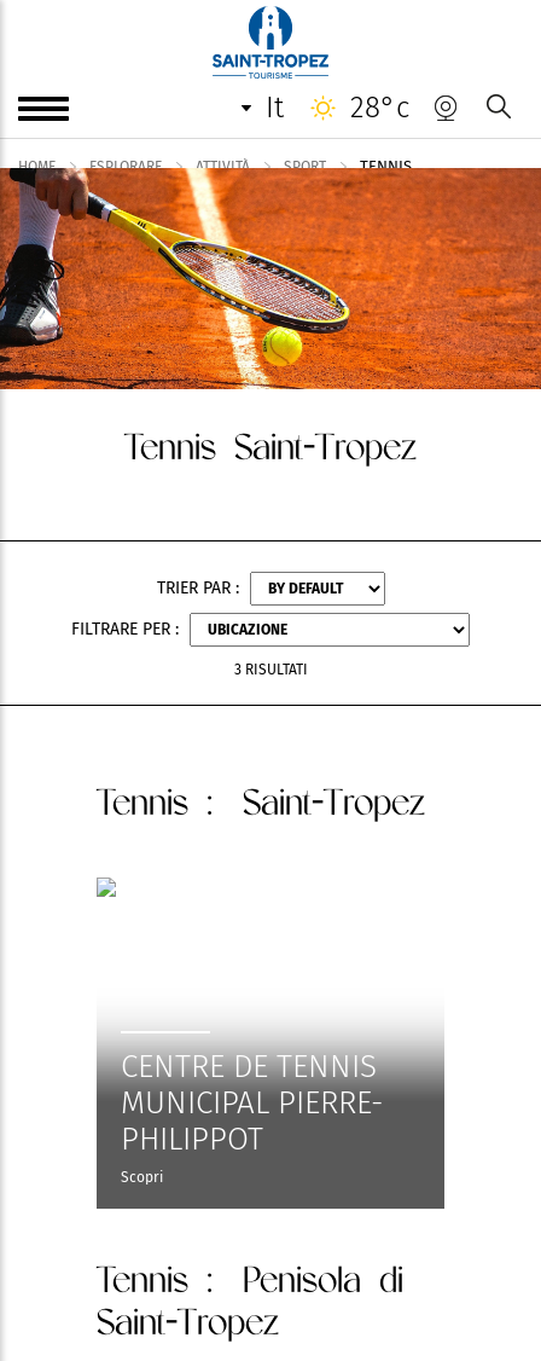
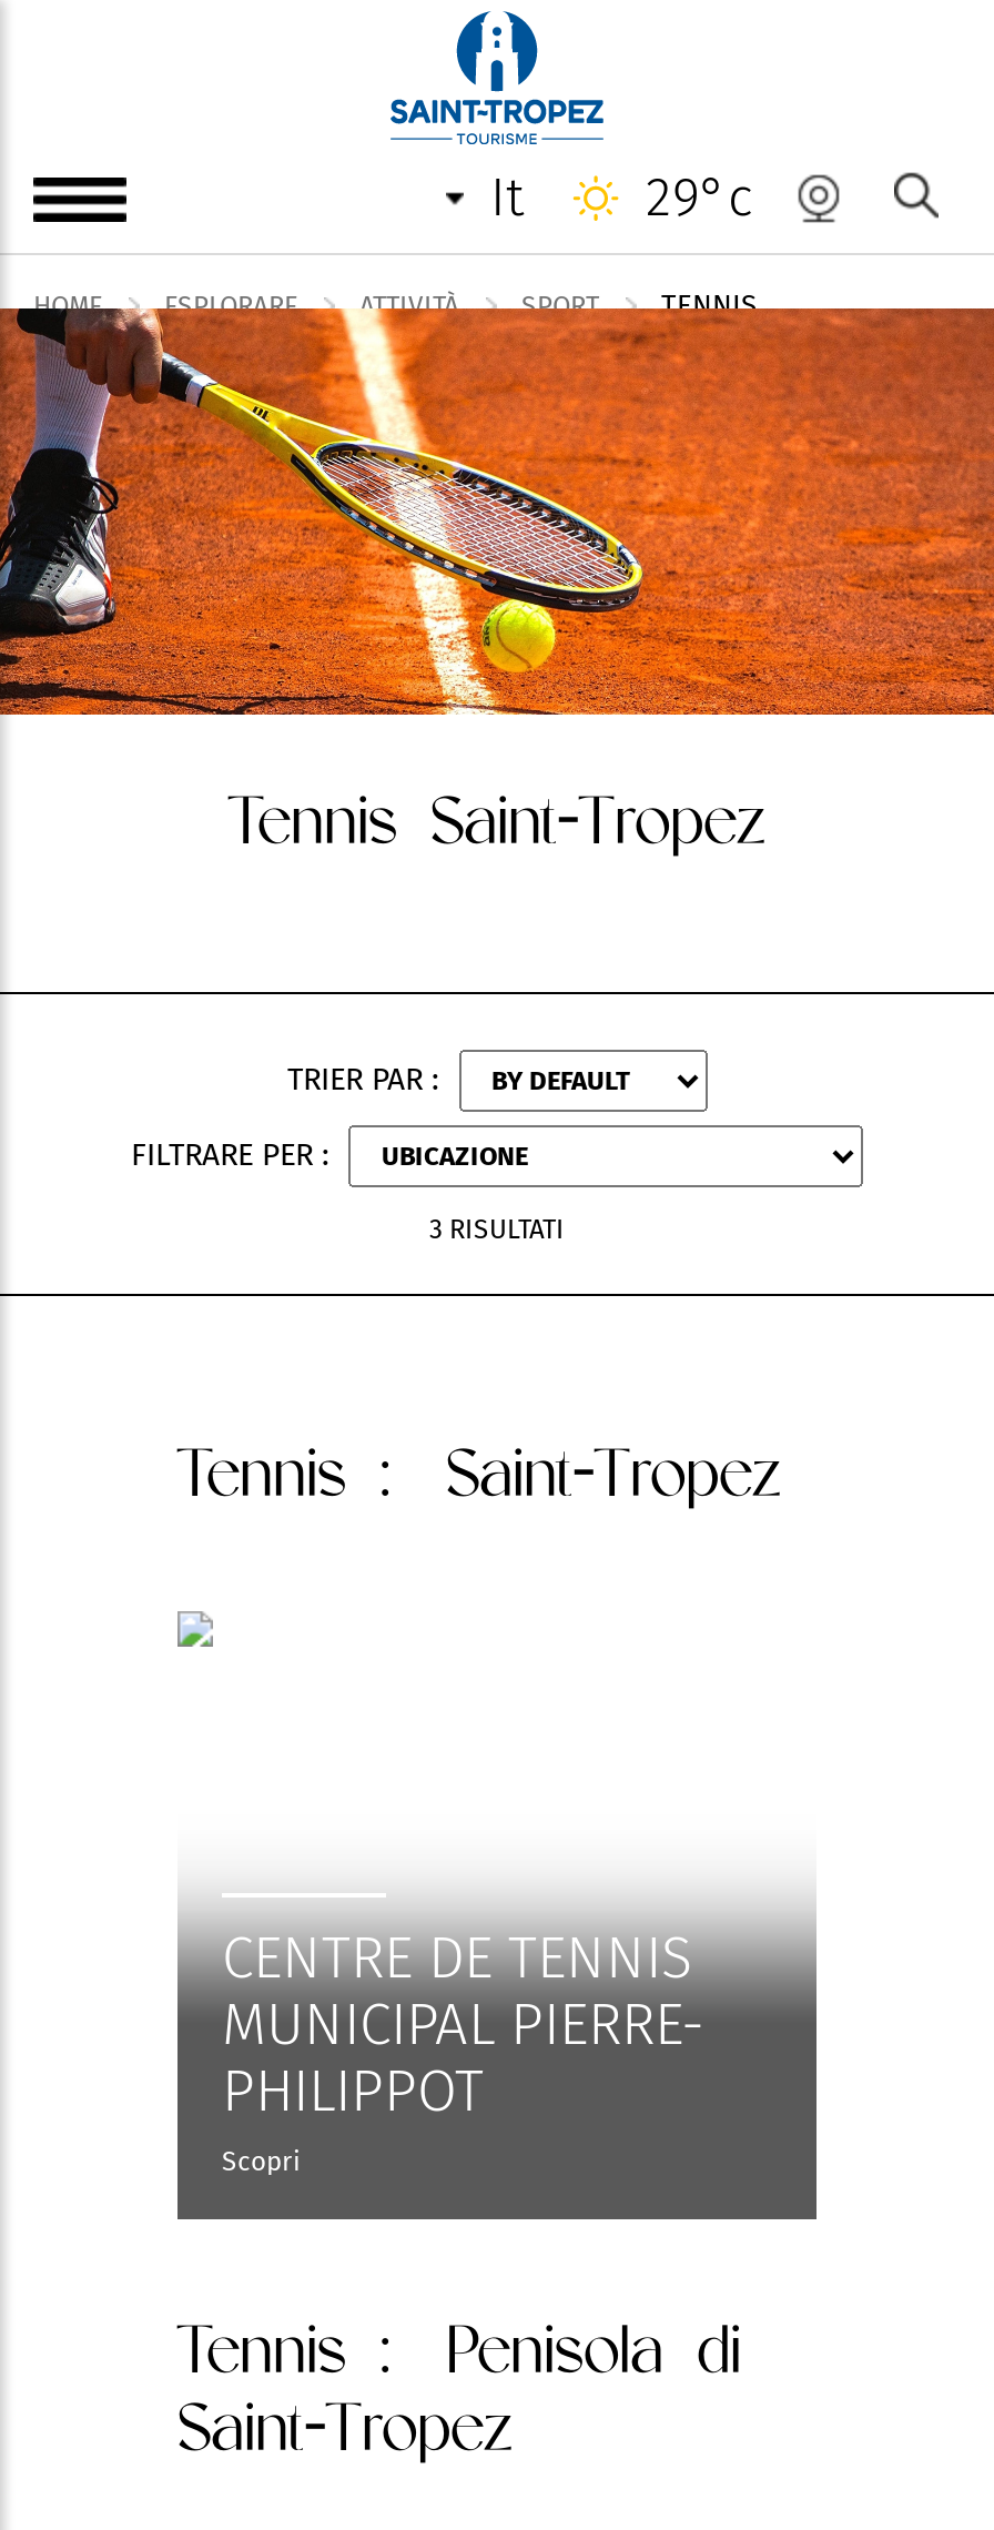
- 28°c
+ 29°c
